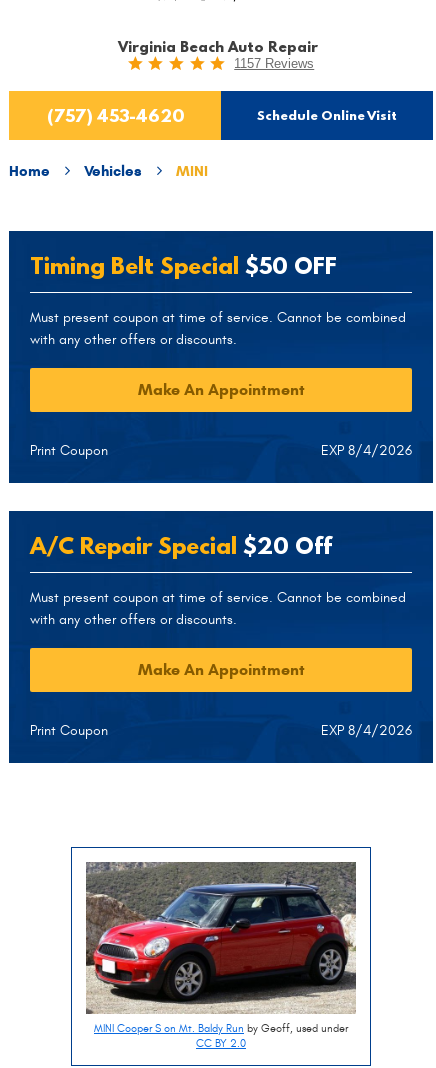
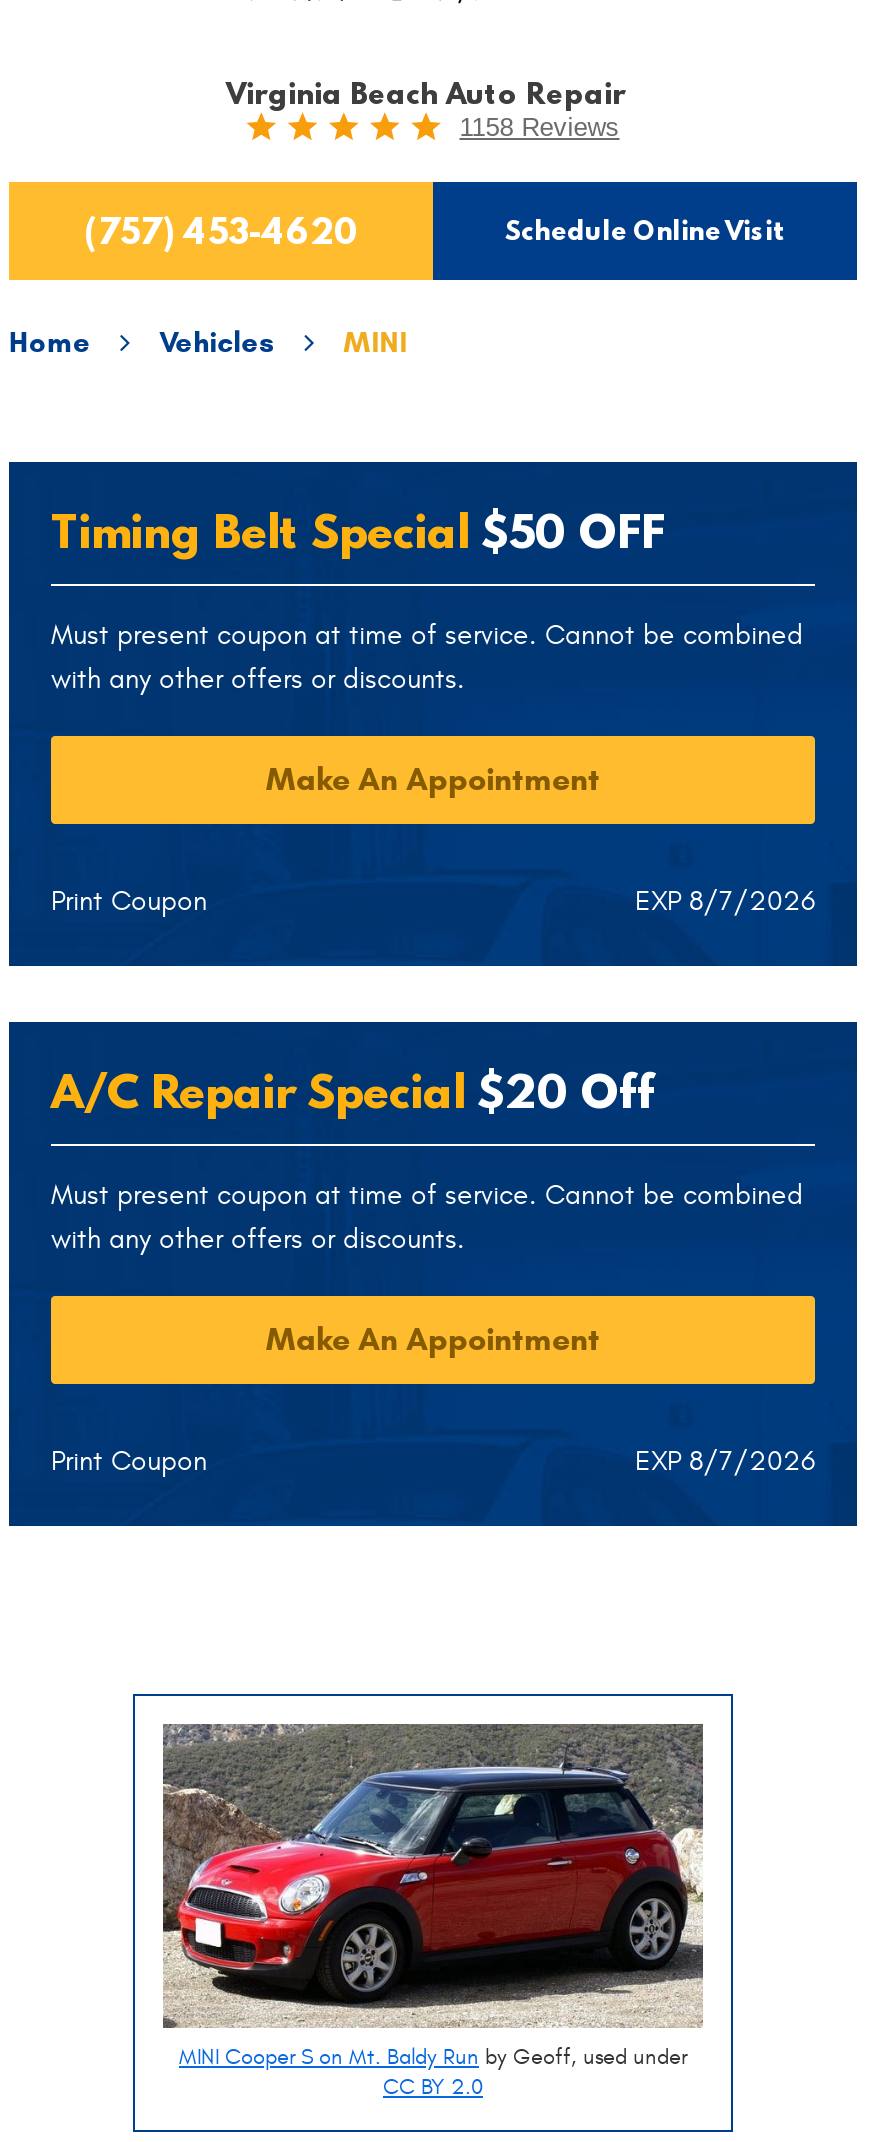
- 1157 Reviews
+ 1158 Reviews

- EXP 8/4/2026
+ EXP 8/7/2026

- EXP 8/4/2026
+ EXP 8/7/2026
